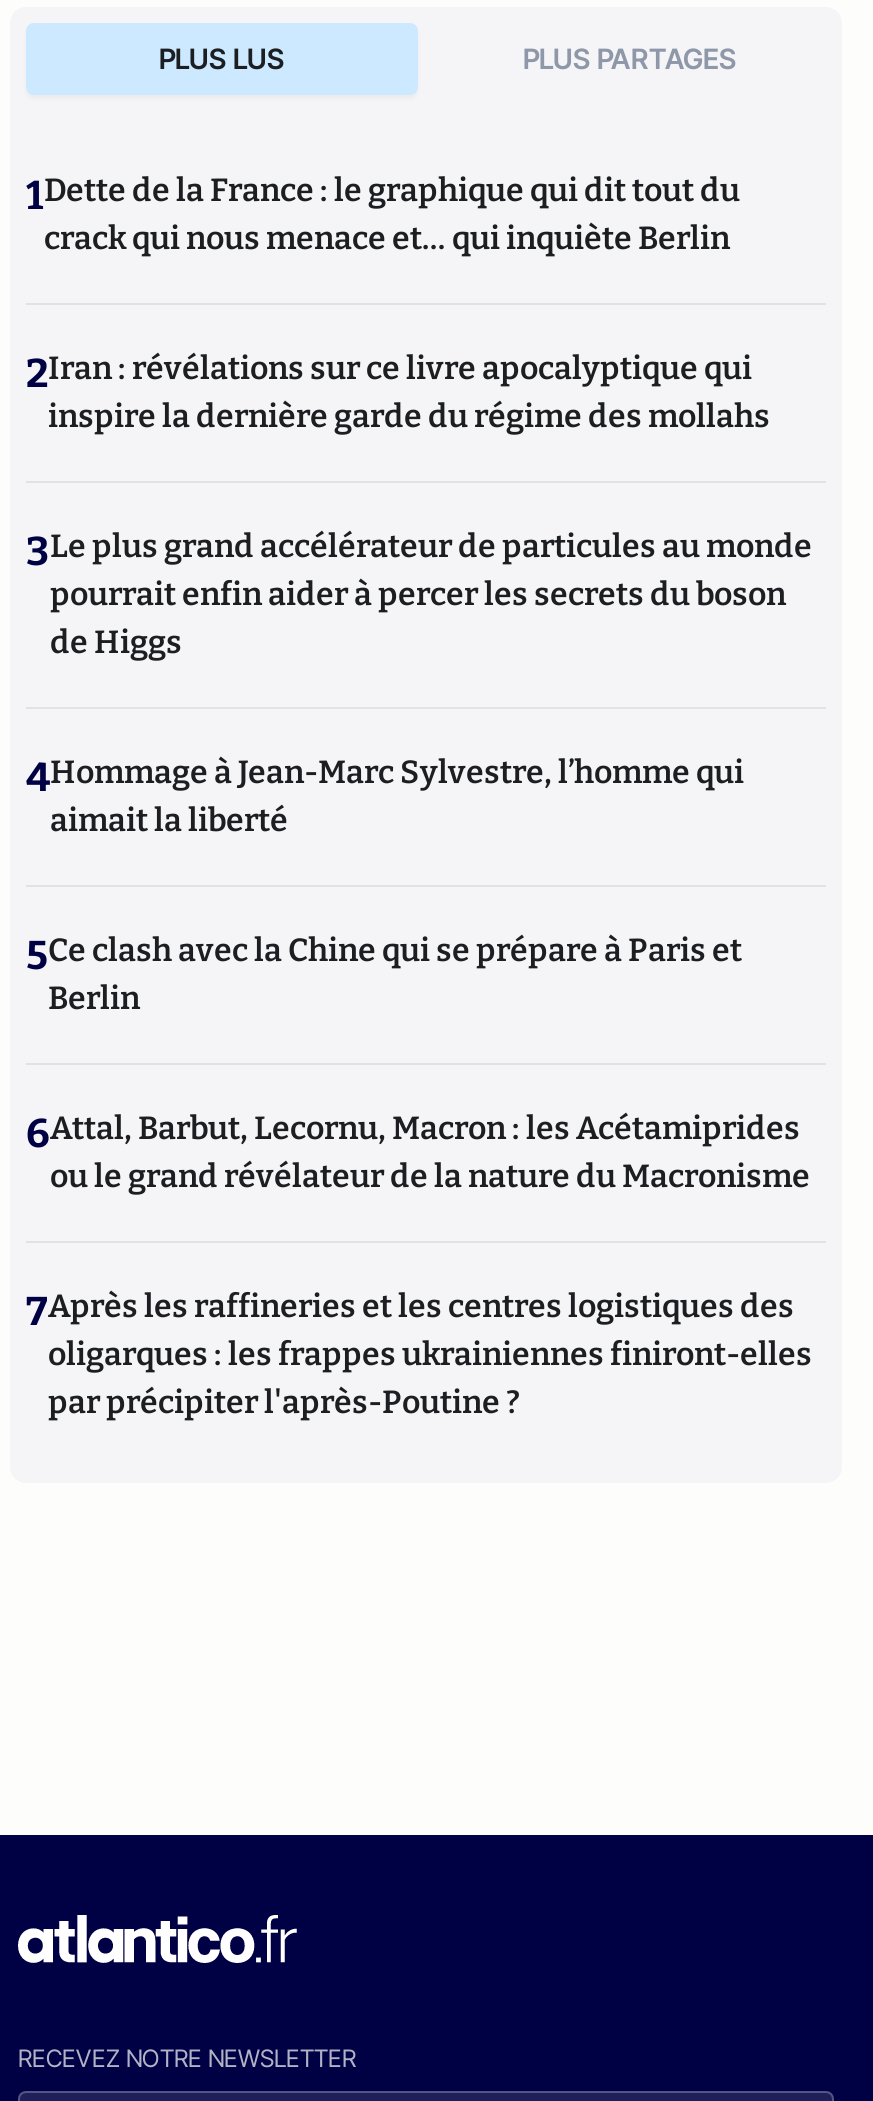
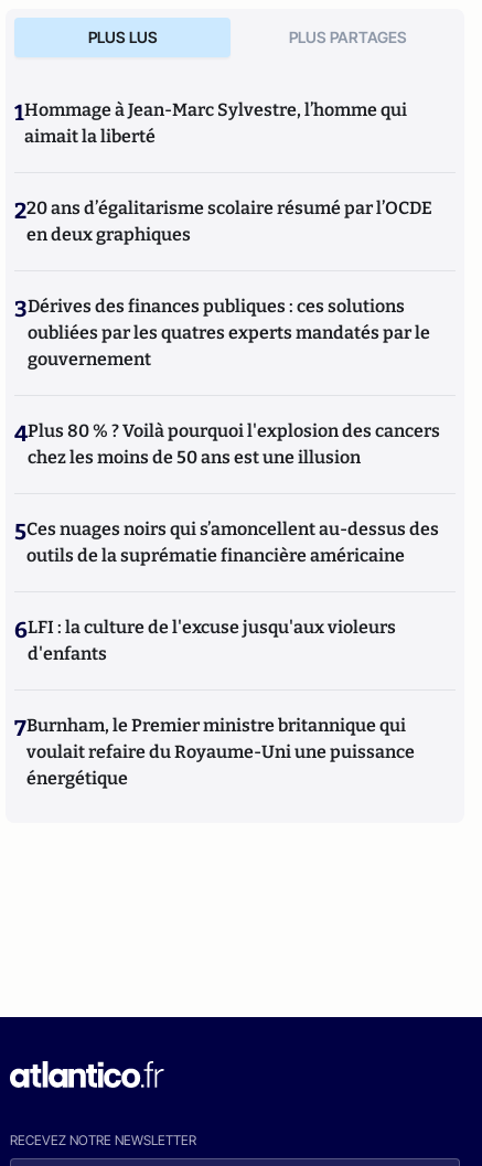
- 1Dette de la France : le graphique qui dit tout du
- crack qui nous menace et… qui inquiète Berlin
- 2Iran : révélations sur ce livre apocalyptique qui
- inspire la dernière garde du régime des mollahs
- 3Le plus grand accélérateur de particules au monde
- pourrait enfin aider à percer les secrets du boson
- de Higgs
- 4Hommage à Jean-Marc Sylvestre, l’homme qui
+ 1Hommage à Jean-Marc Sylvestre, l’homme qui

moved up: aimait la liberté

- 5Ce clash avec la Chine qui se prépare à Paris et
- Berlin
- 6Attal, Barbut, Lecornu, Macron : les Acétamiprides
- ou le grand révélateur de la nature du Macronisme
- 7Après les raffineries et les centres logistiques des
- oligarques : les frappes ukrainiennes finiront-elles
- par précipiter l'après-Poutine ?
+ 220 ans d’égalitarisme scolaire résumé par l’OCDE
+ en deux graphiques
+ 3Dérives des finances publiques : ces solutions
+ oubliées par les quatres experts mandatés par le
+ gouvernement
+ 4Plus 80 % ? Voilà pourquoi l'explosion des cancers
+ chez les moins de 50 ans est une illusion
+ 5Ces nuages noirs qui s’amoncellent au-dessus des
+ outils de la suprématie financière américaine
+ 6LFI : la culture de l'excuse jusqu'aux violeurs
+ d'enfants
+ 7Burnham, le Premier ministre britannique qui
+ voulait refaire du Royaume-Uni une puissance
+ énergétique
